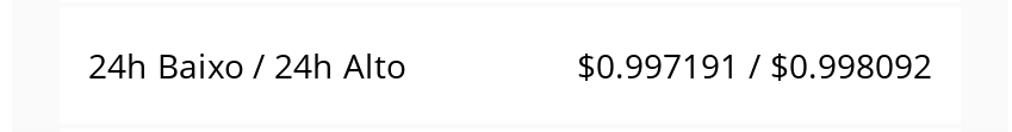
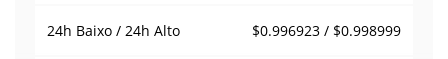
- $0.997191 / $0.998092
+ $0.996923 / $0.998999
